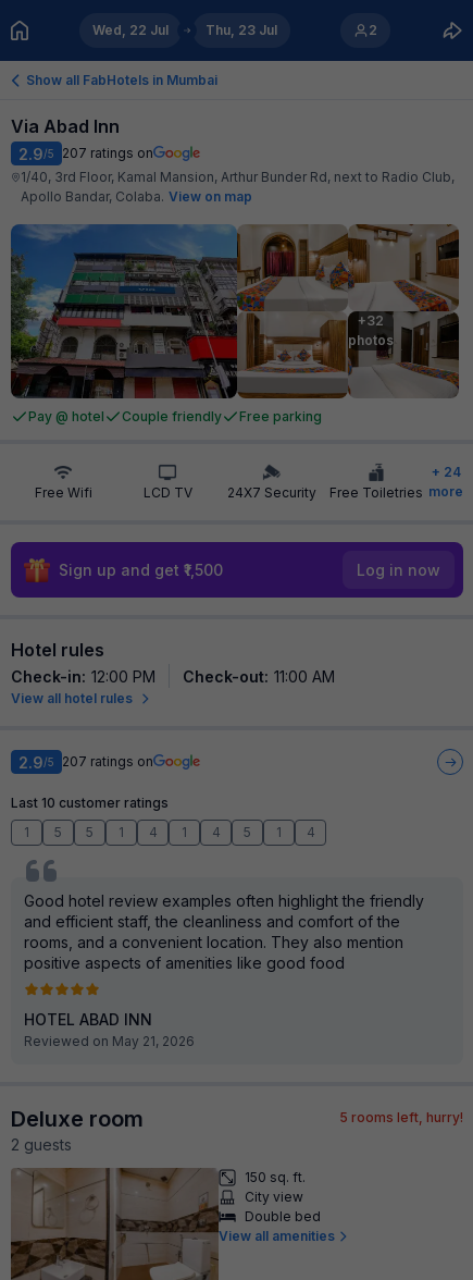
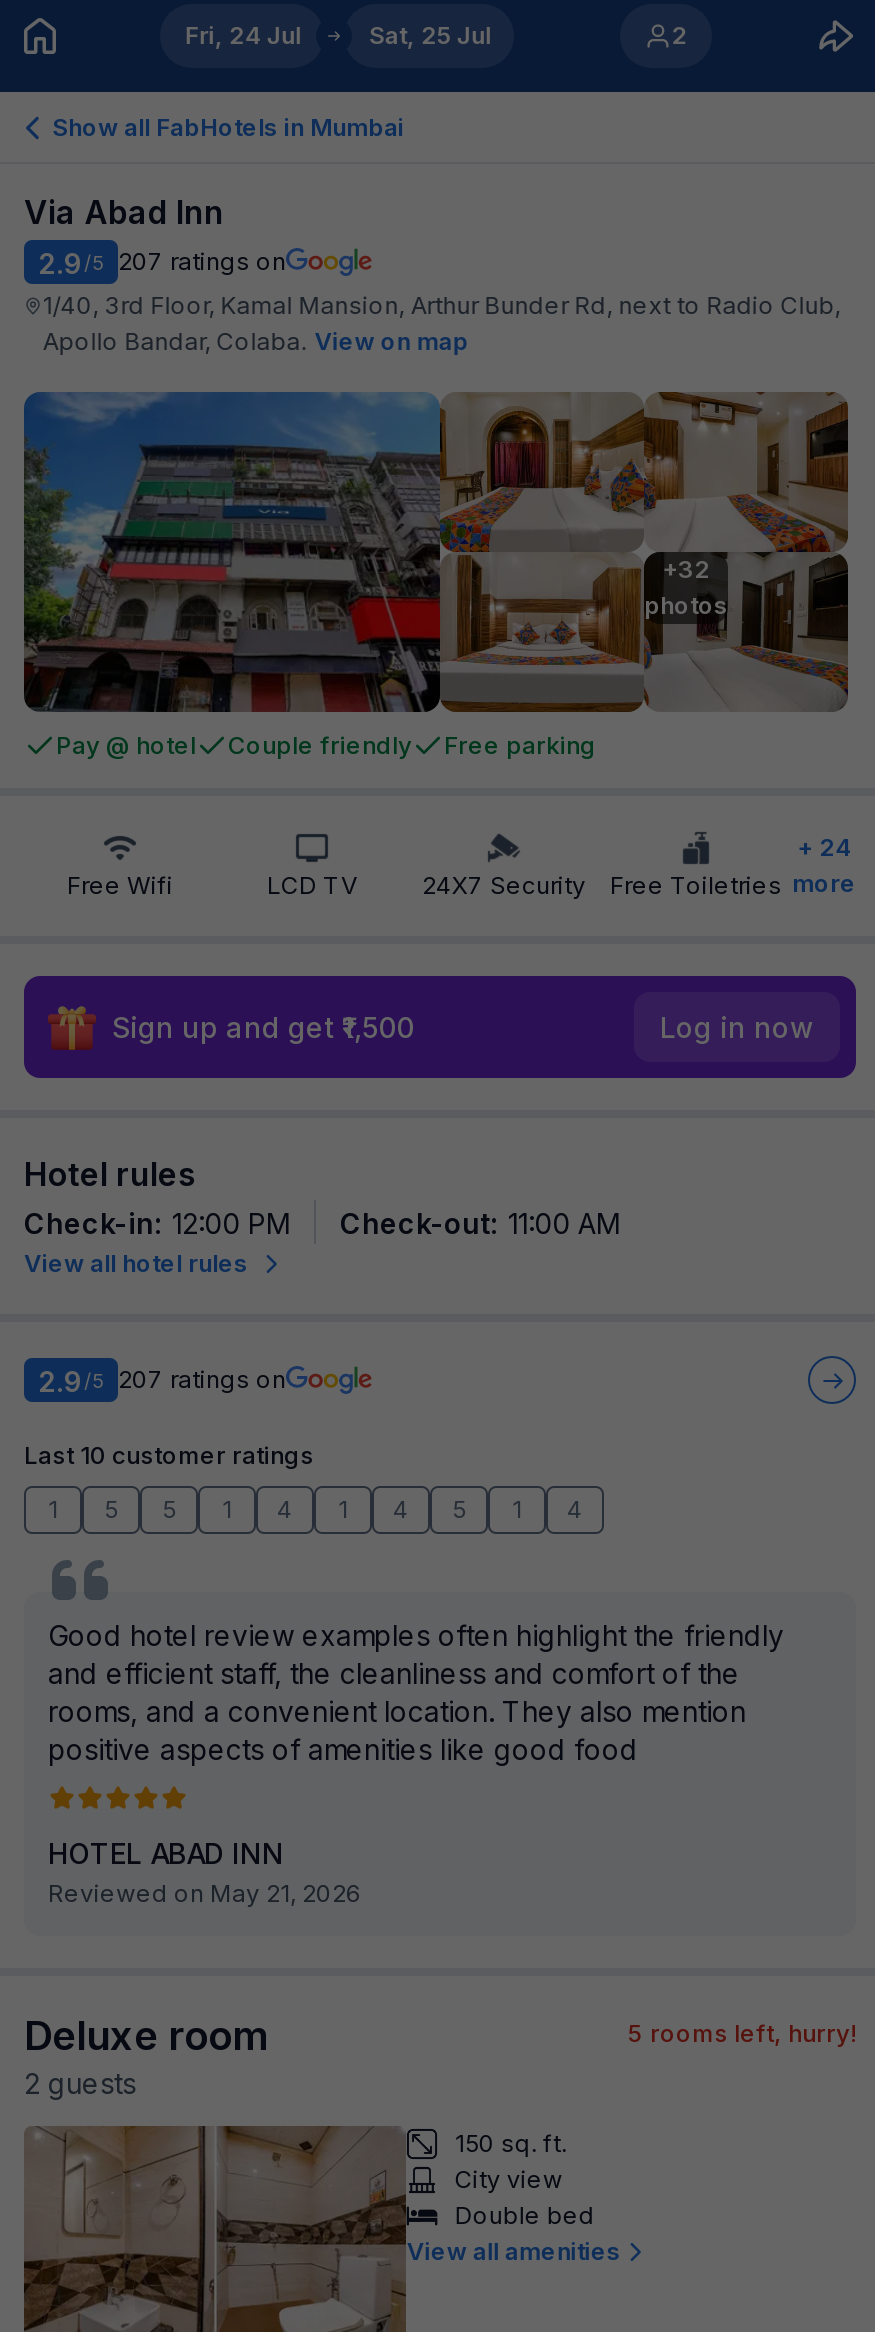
- Wed, 22 Jul
+ Fri, 24 Jul

- Thu, 23 Jul
+ Sat, 25 Jul
